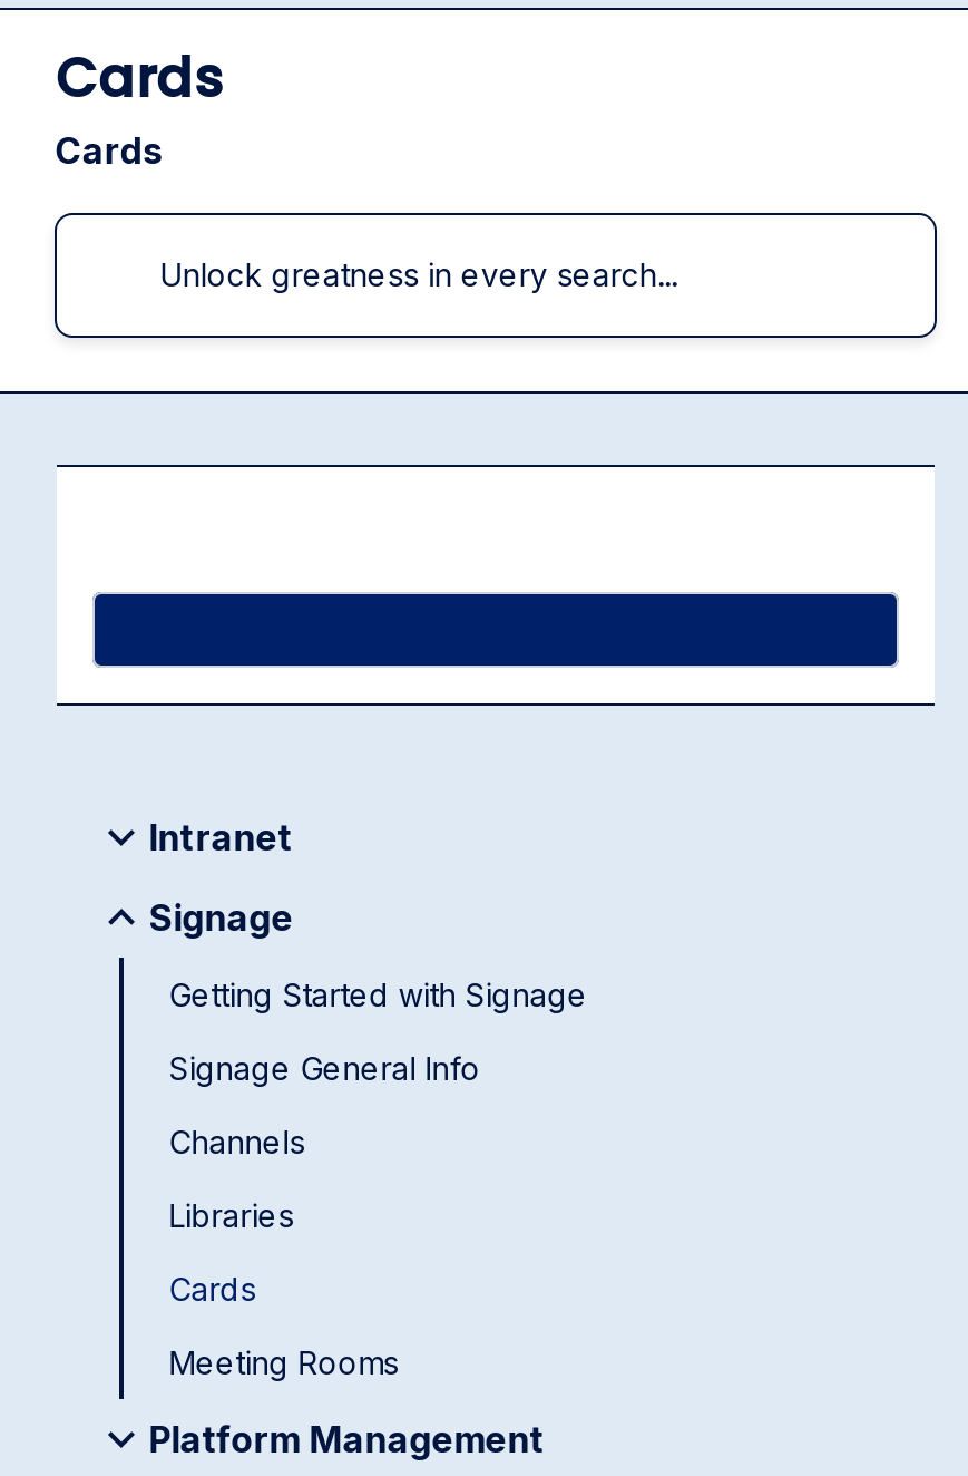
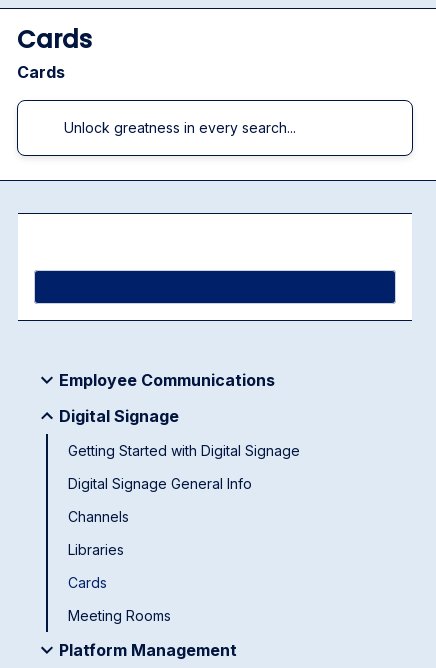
- Intranet
+ Employee Communications

- Signage
+ Digital Signage

- Getting Started with Signage
+ Getting Started with Digital Signage

- Signage General Info
+ Digital Signage General Info
